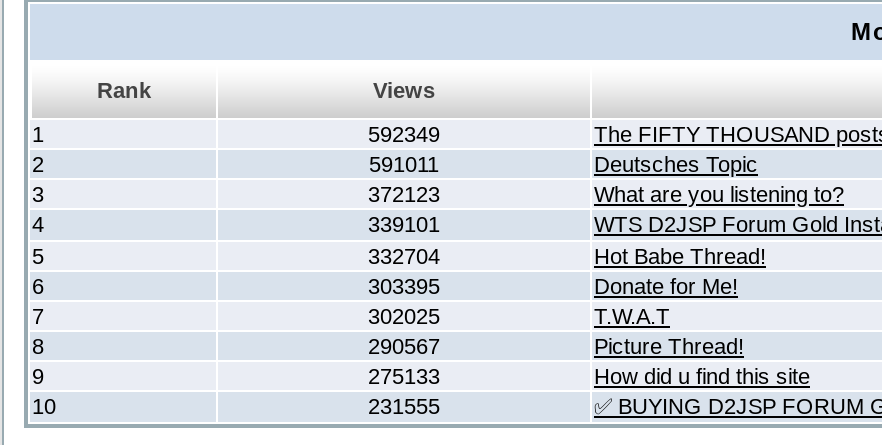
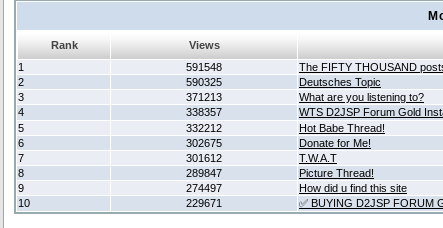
- 592349
+ 591548

- 591011
+ 590325

- 372123
+ 371213

- 339101
+ 338357

- 332704
+ 332212

- 303395
+ 302675

- 302025
+ 301612

- 290567
+ 289847

- 275133
+ 274497

- 231555
+ 229671
